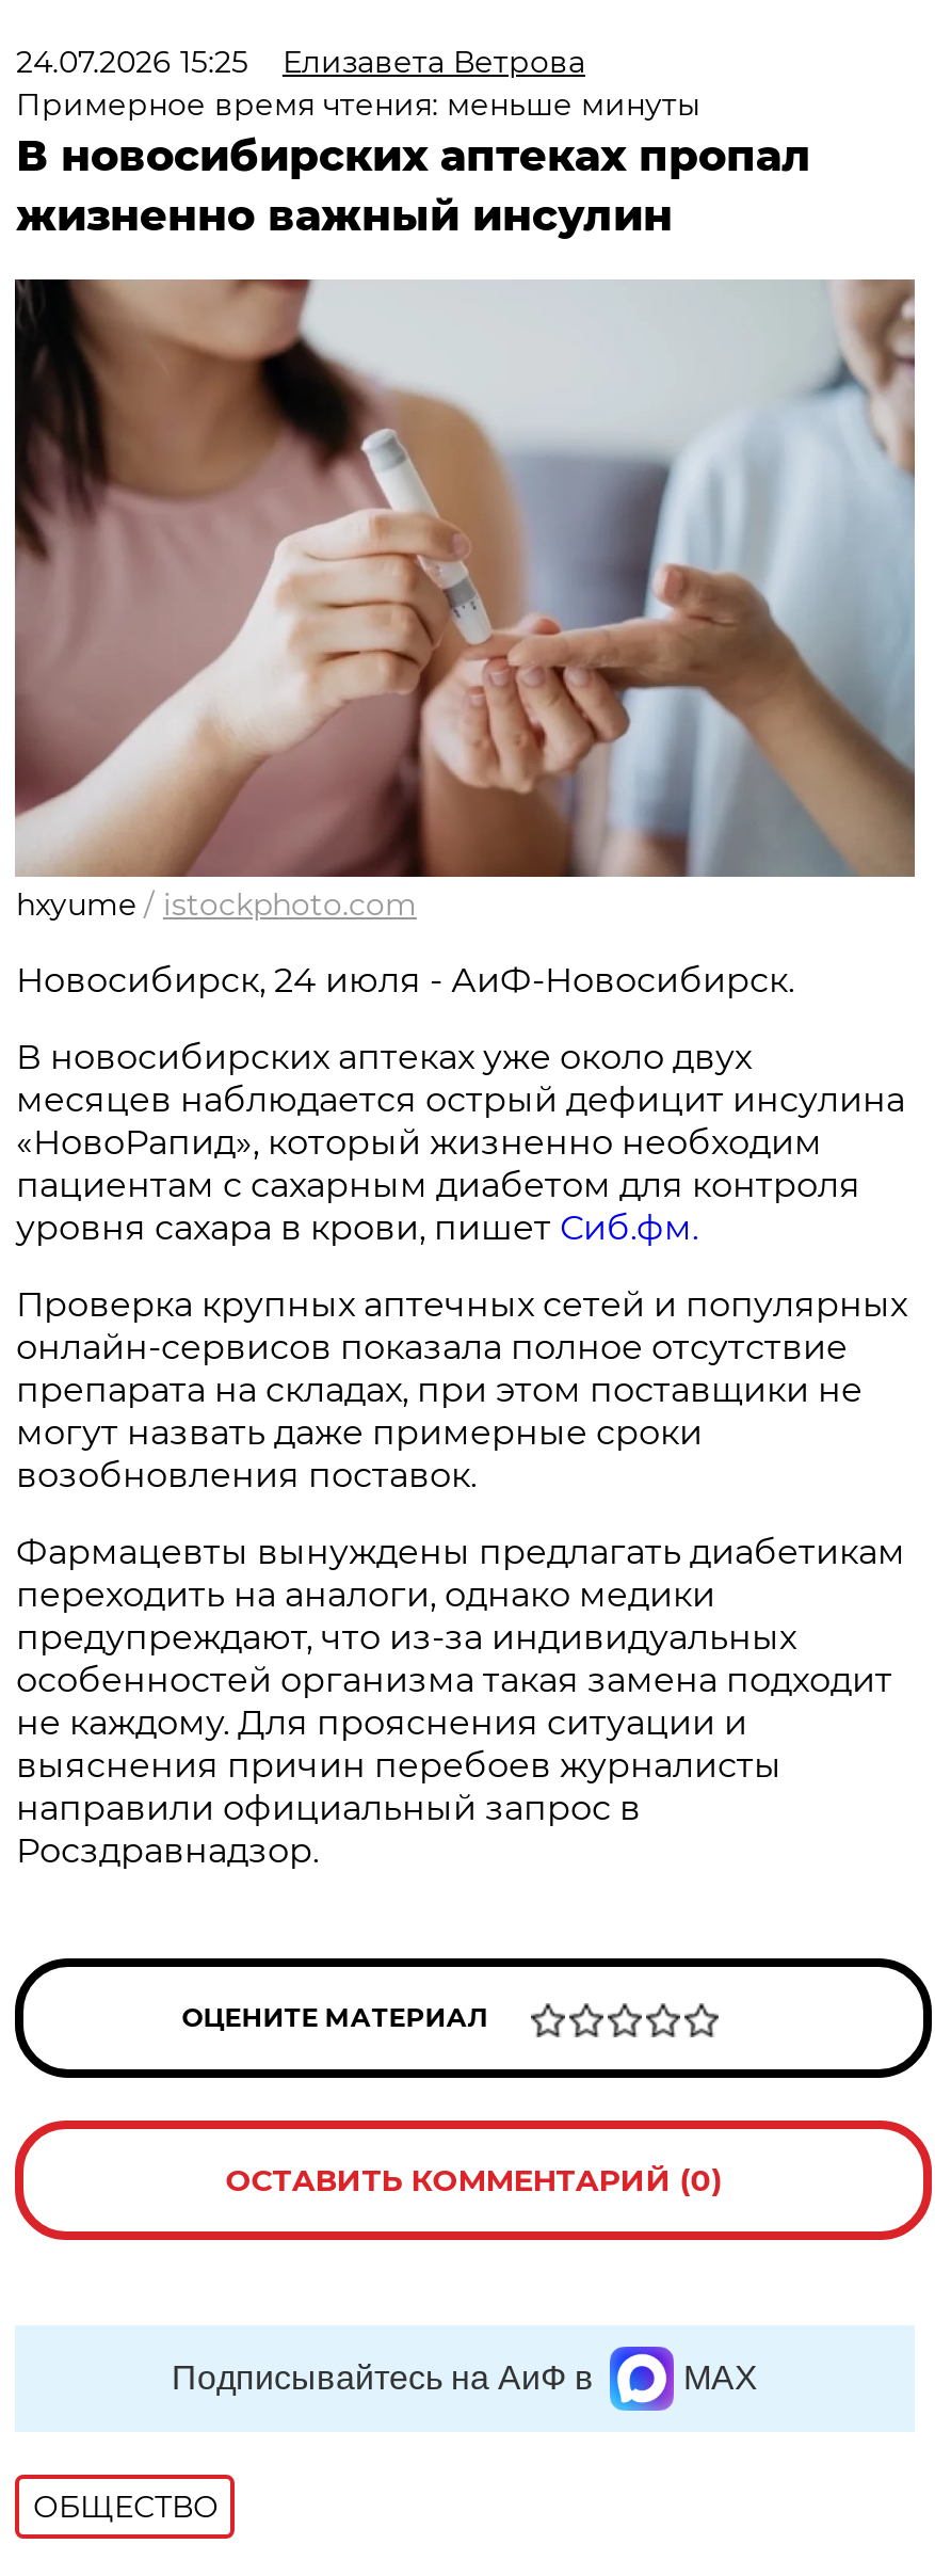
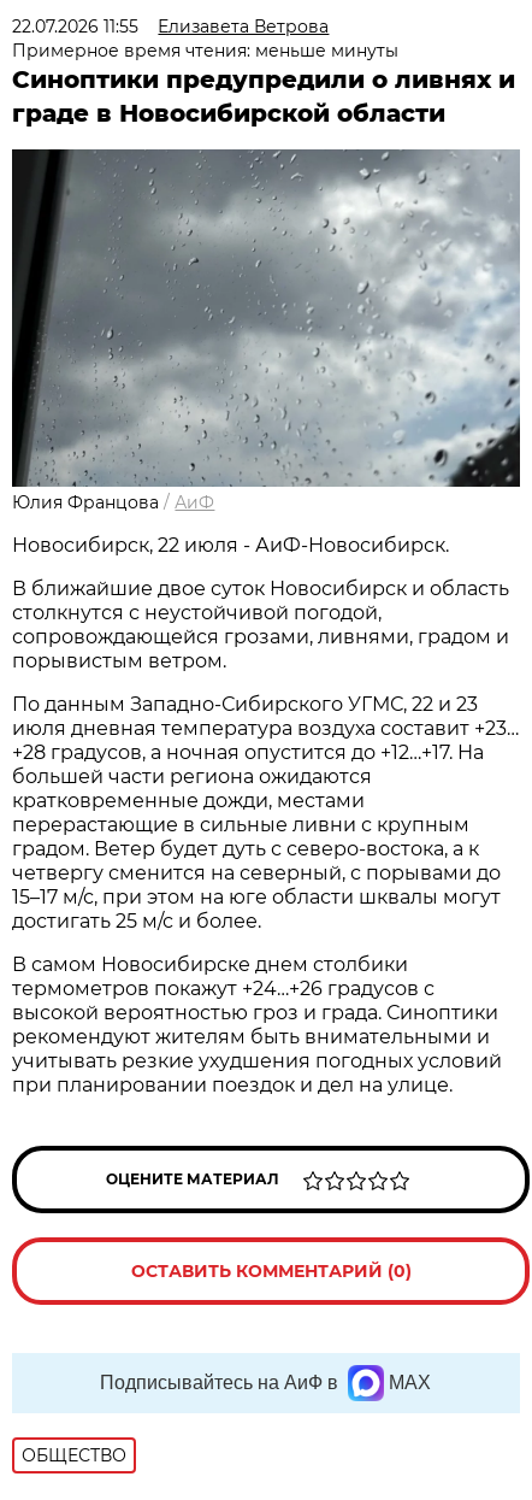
- 24.07.2026 15:25 Елизавета Ветрова
+ 22.07.2026 11:55 Елизавета Ветрова

- В новосибирских аптеках пропал
- жизненно важный инсулин
+ Синоптики предупредили о ливнях и
+ граде в Новосибирской области

- [image]
- hxyume / istockphoto.com
+ [image]
+ Юлия Францова / АиФ

- Новосибирcк, 24 июля - АиФ-Новосибирск.
+ Новосибирcк, 22 июля - АиФ-Новосибирск.

- В новосибирских аптеках уже около двух
- месяцев наблюдается острый дефицит инсулина
- «НовоРапид», который жизненно необходим
- пациентам с сахарным диабетом для контроля
- уровня сахара в крови, пишет Сиб.фм.
+ В ближайшие двое суток Новосибирск и область
+ столкнутся с неустойчивой погодой,
+ сопровождающейся грозами, ливнями, градом и
+ порывистым ветром.

- Проверка крупных аптечных сетей и популярных
- онлайн-сервисов показала полное отсутствие
- препарата на складах, при этом поставщики не
- могут назвать даже примерные сроки
- возобновления поставок.
+ По данным Западно-Сибирского УГМС, 22 и 23
+ июля дневная температура воздуха составит +23…
+ +28 градусов, а ночная опустится до +12…+17. На
+ большей части региона ожидаются
+ кратковременные дожди, местами
+ перерастающие в сильные ливни с крупным
+ градом. Ветер будет дуть с северо-востока, а к
+ четвергу сменится на северный, с порывами до
+ 15–17 м/с, при этом на юге области шквалы могут
+ достигать 25 м/с и более.

- Фармацевты вынуждены предлагать диабетикам
- переходить на аналоги, однако медики
- предупреждают, что из-за индивидуальных
- особенностей организма такая замена подходит
- не каждому. Для прояснения ситуации и
- выяснения причин перебоев журналисты
- направили официальный запрос в
- Росздравнадзор.
+ В самом Новосибирске днем столбики
+ термометров покажут +24…+26 градусов с
+ высокой вероятностью гроз и града. Синоптики
+ рекомендуют жителям быть внимательными и
+ учитывать резкие ухудшения погодных условий
+ при планировании поездок и дел на улице.
